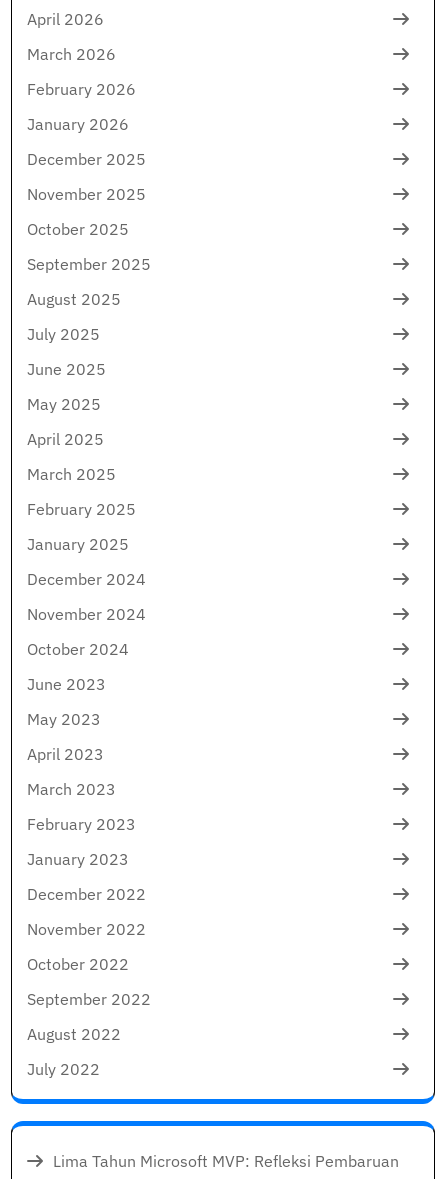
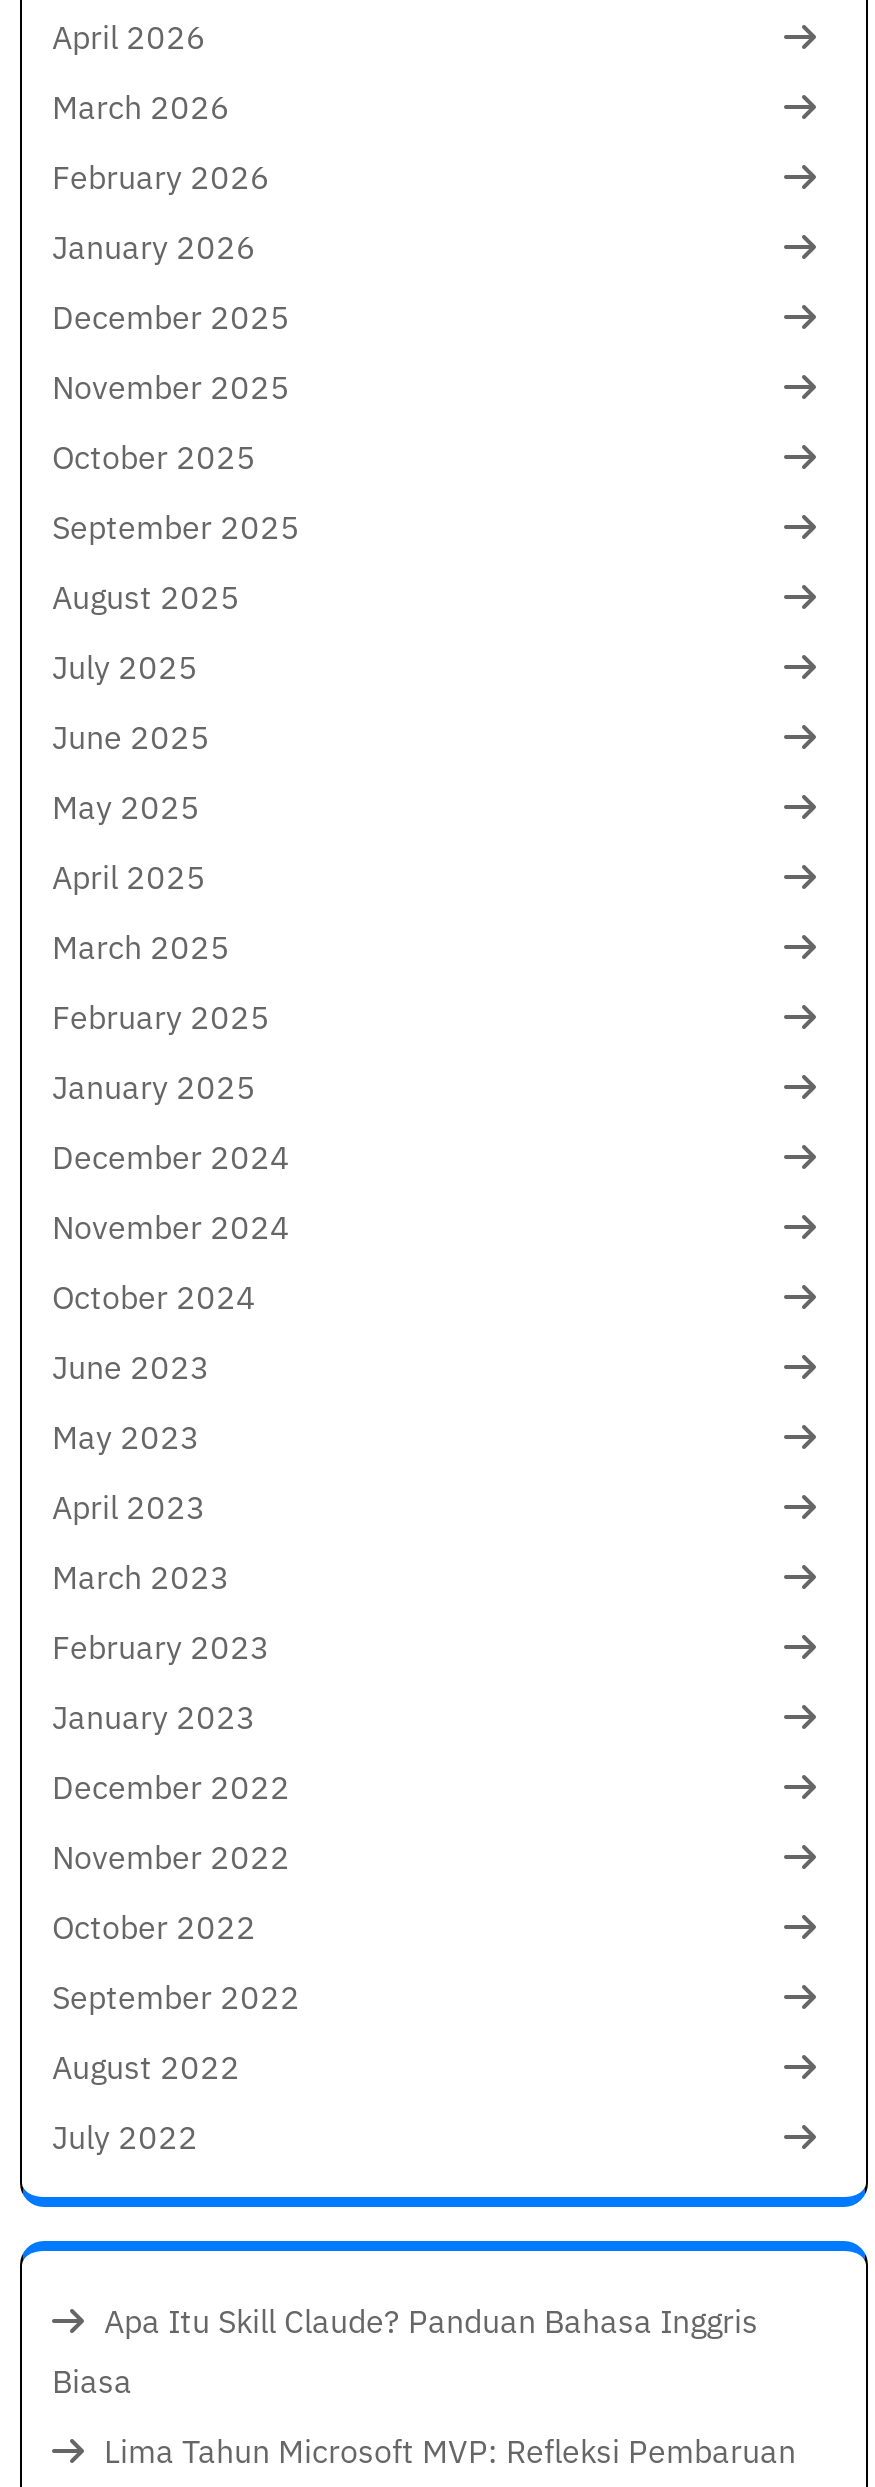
+ Apa Itu Skill Claude? Panduan Bahasa Inggris
+ Biasa
